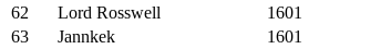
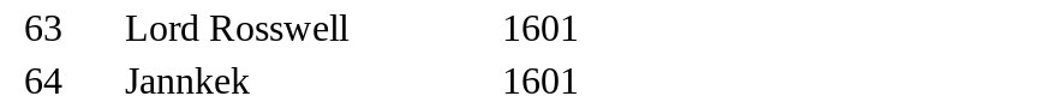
- 62 Lord Rosswell
+ 63 Lord Rosswell

- 63 Jannkek
+ 64 Jannkek
